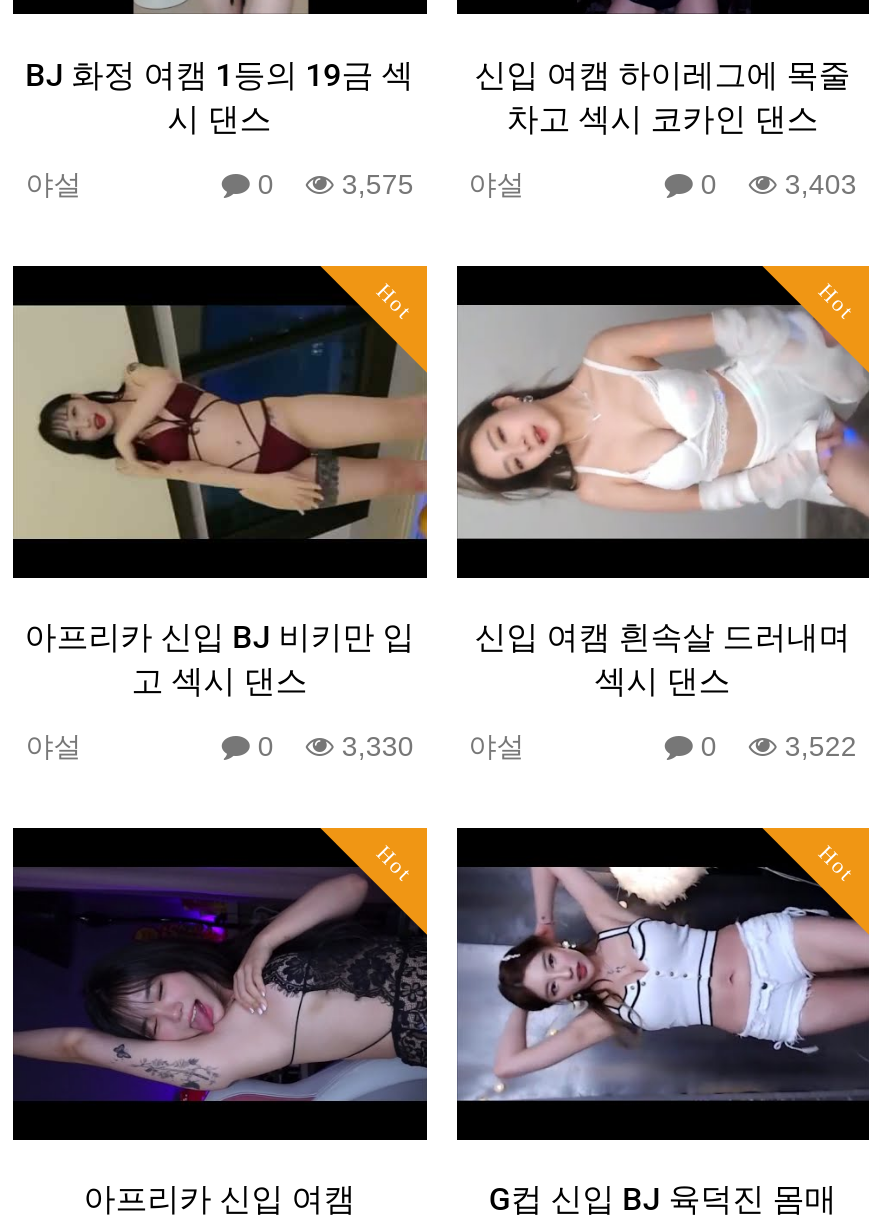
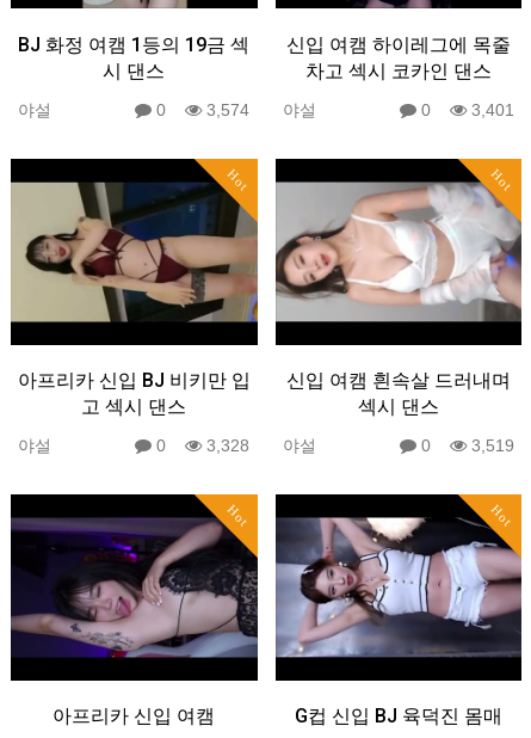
- 0 3,575 야설
+ 0 3,574 야설

- 0 3,403
+ 0 3,401

- 0 3,330 야설
+ 0 3,328 야설

- 0 3,522
+ 0 3,519
